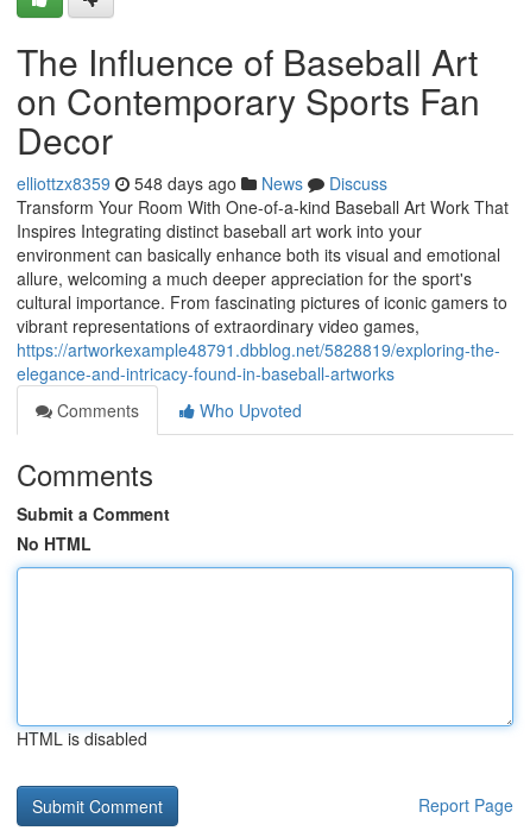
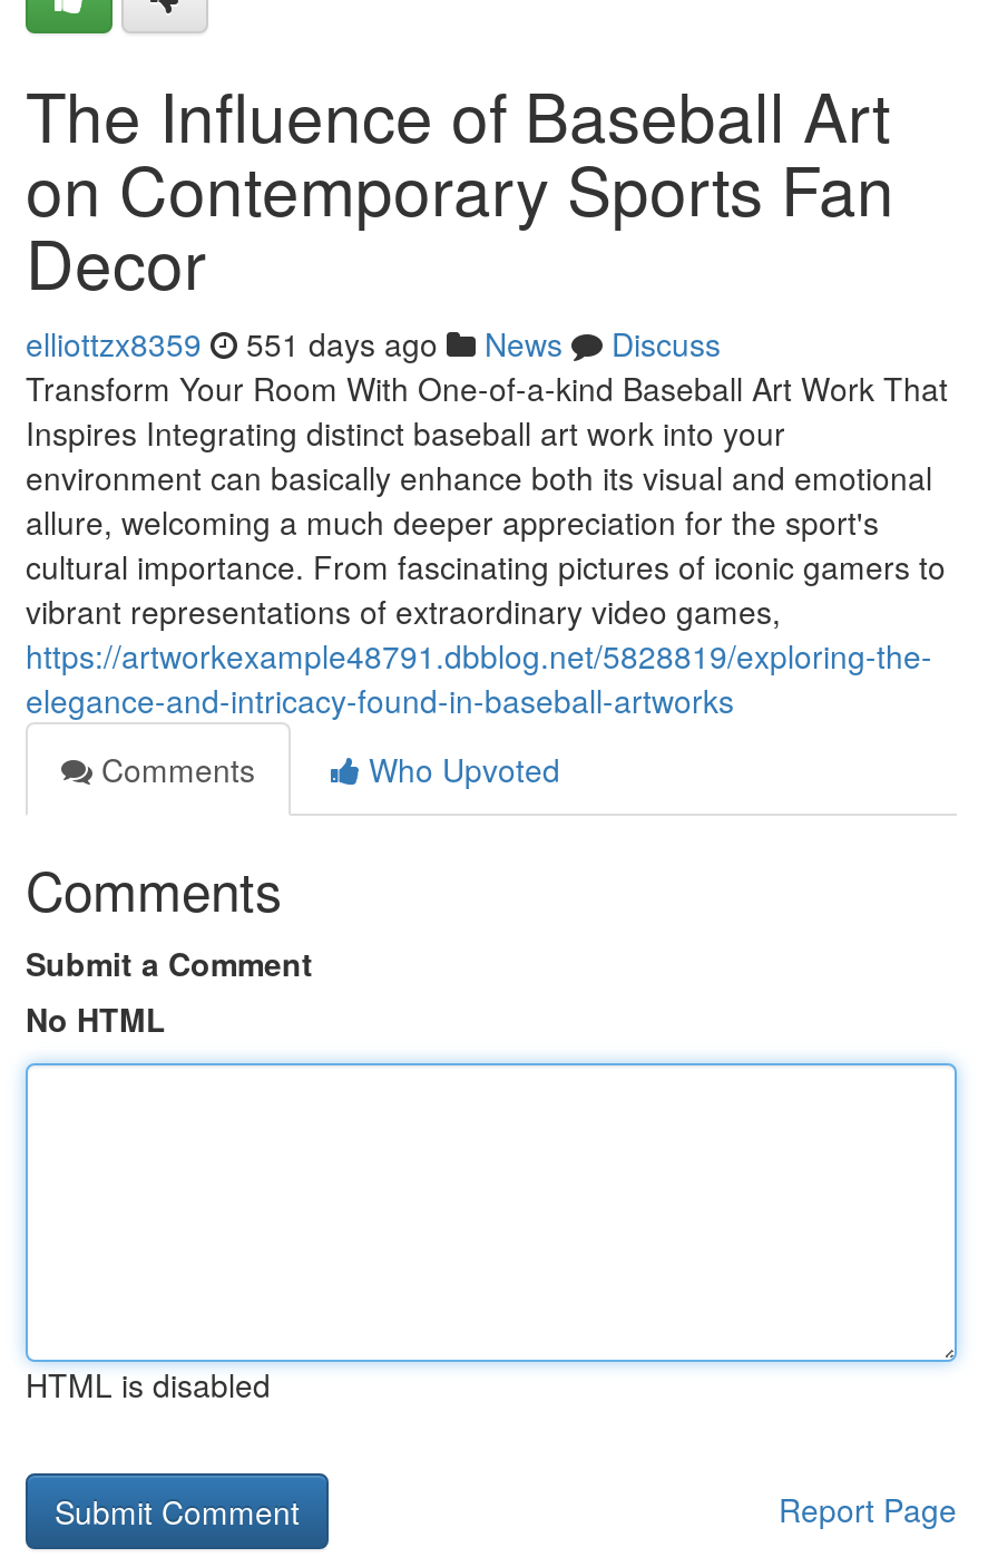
- elliottzx8359 548 days ago News Discuss
+ elliottzx8359 551 days ago News Discuss
